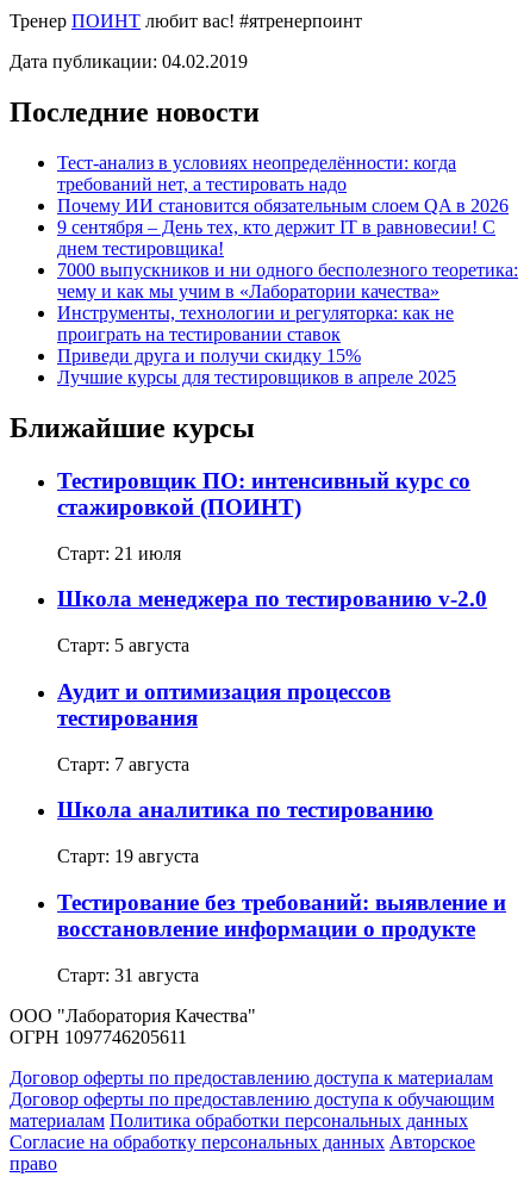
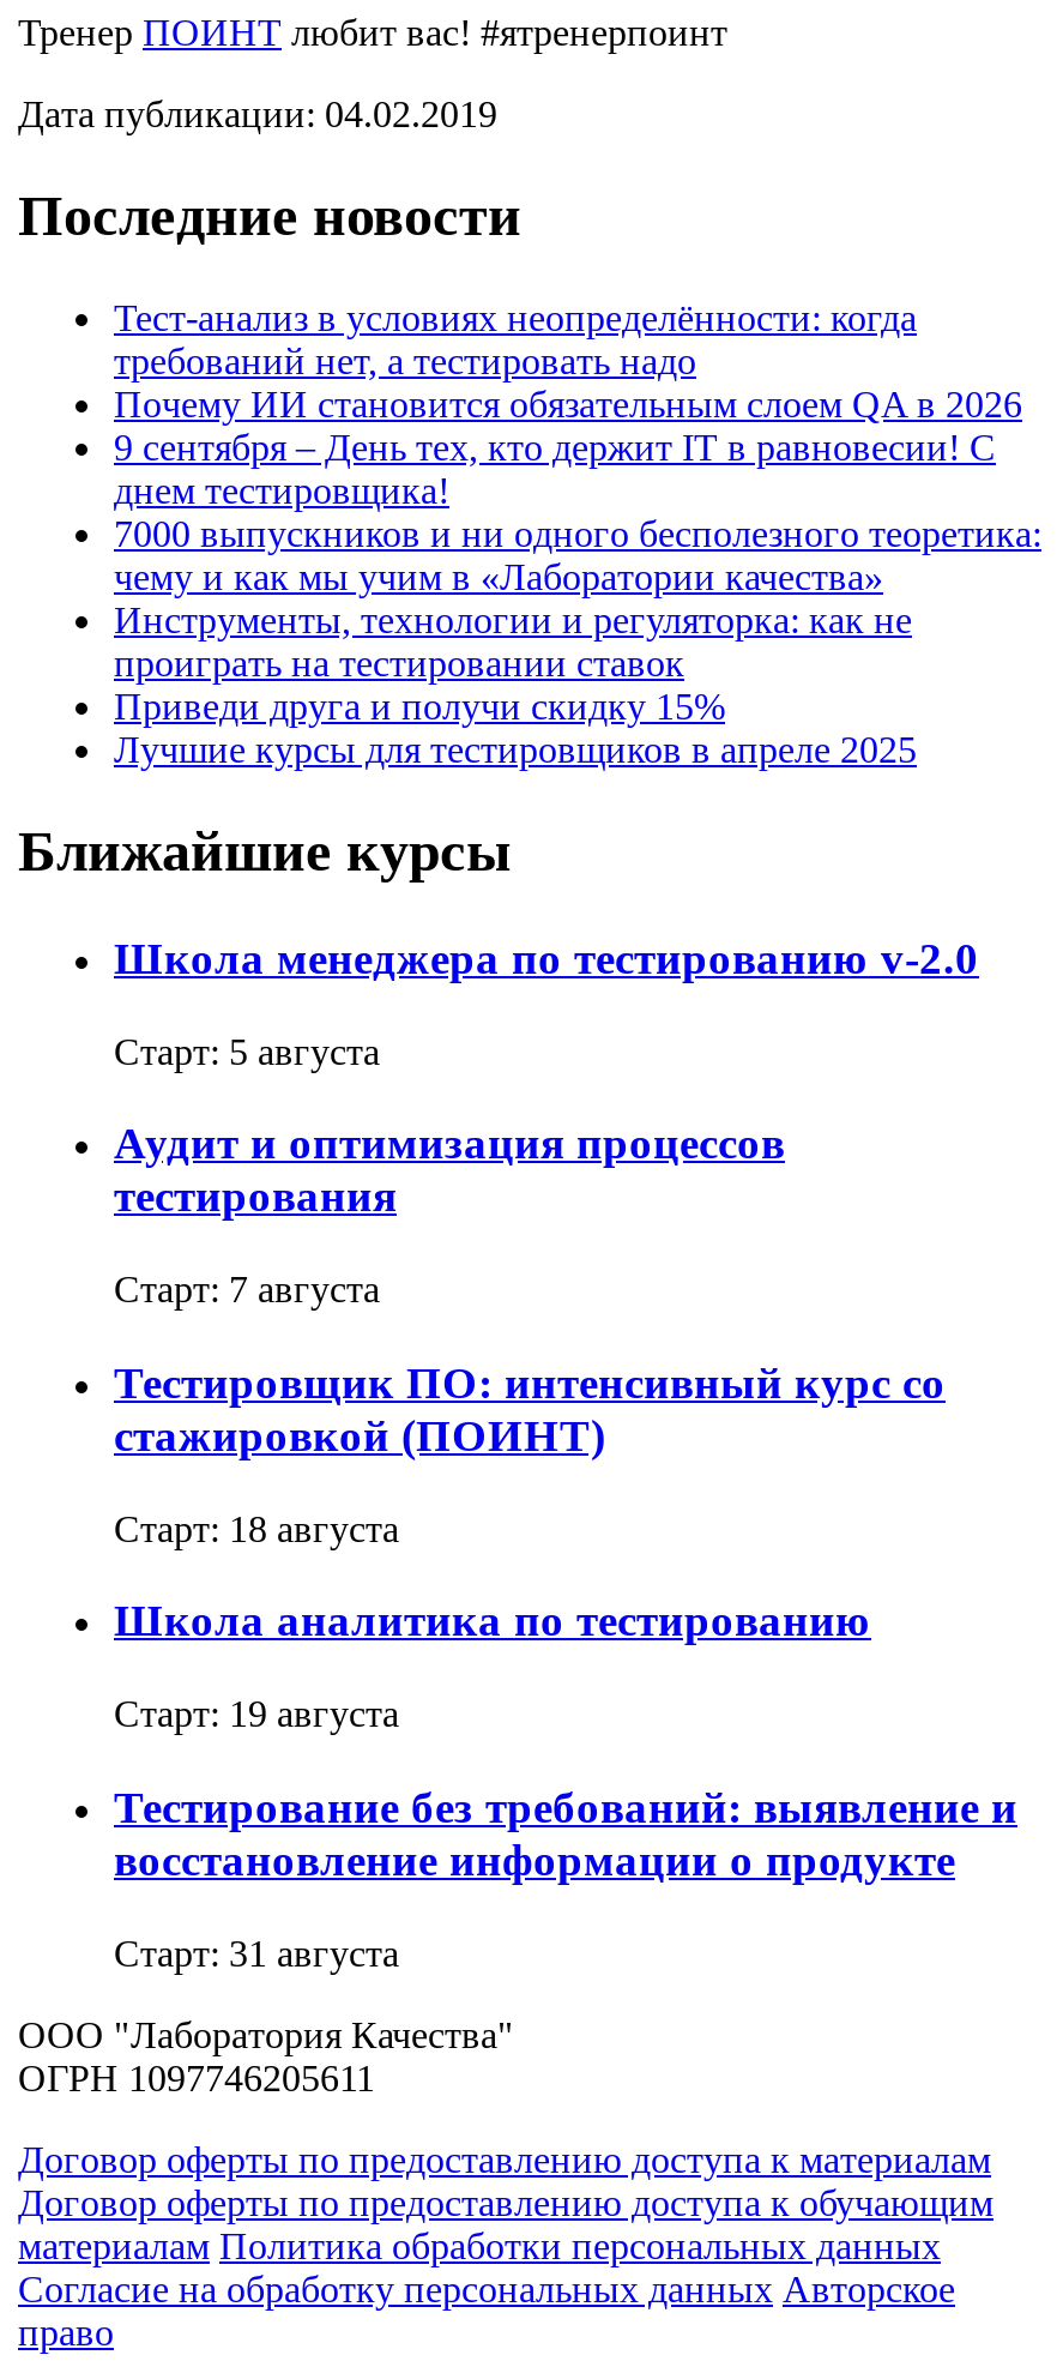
moved down: Тестировщик ПО: интенсивный курс со | стажировкой (ПОИНТ)

- Старт: 21 июля

moved up: Школа менеджера по тестированию v-2.0 | Старт: 5 августа | Аудит и оптимизация процессов | тестирования | Старт: 7 августа

+ Старт: 18 августа
